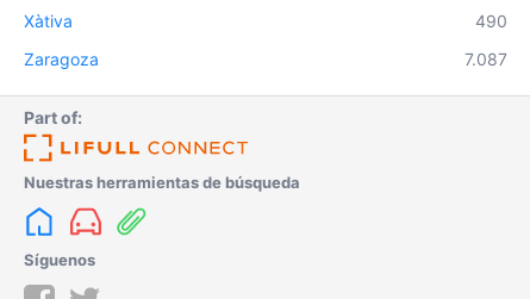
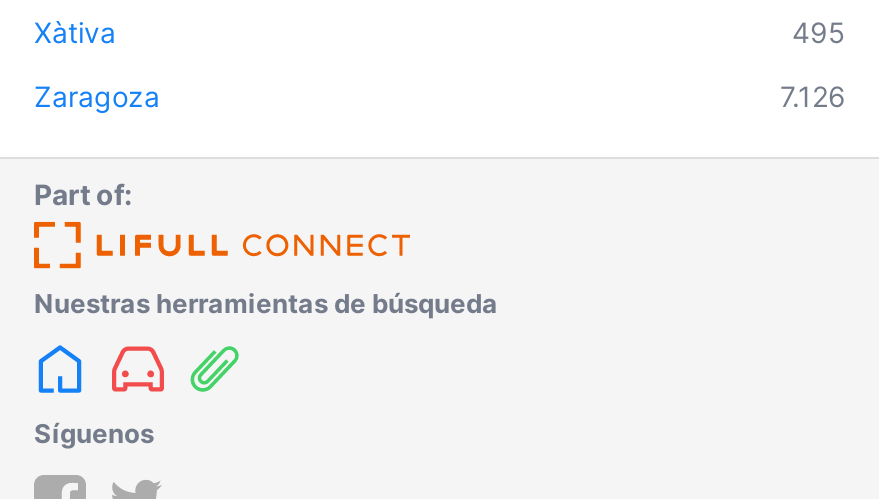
- 490
+ 495

- 7.087
+ 7.126
